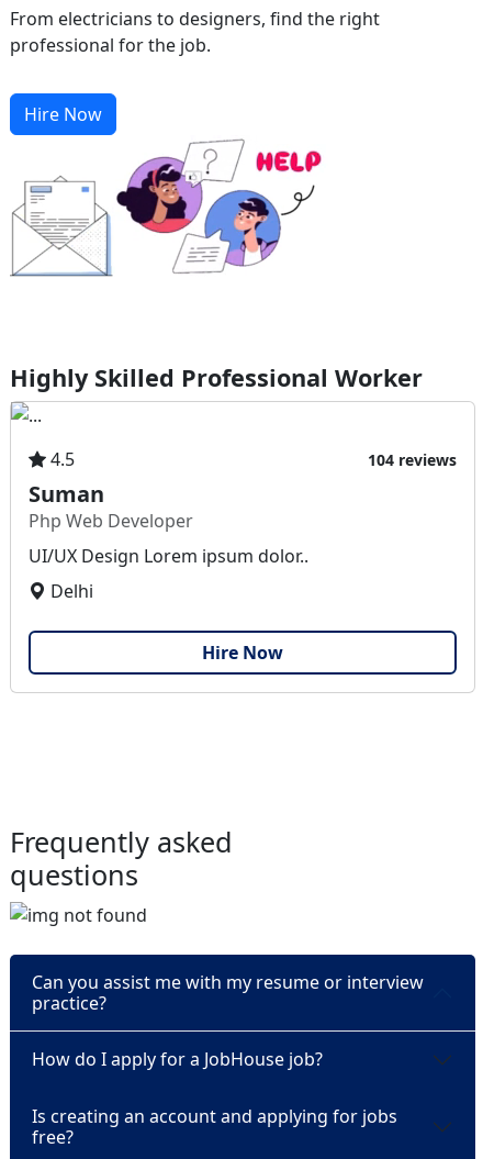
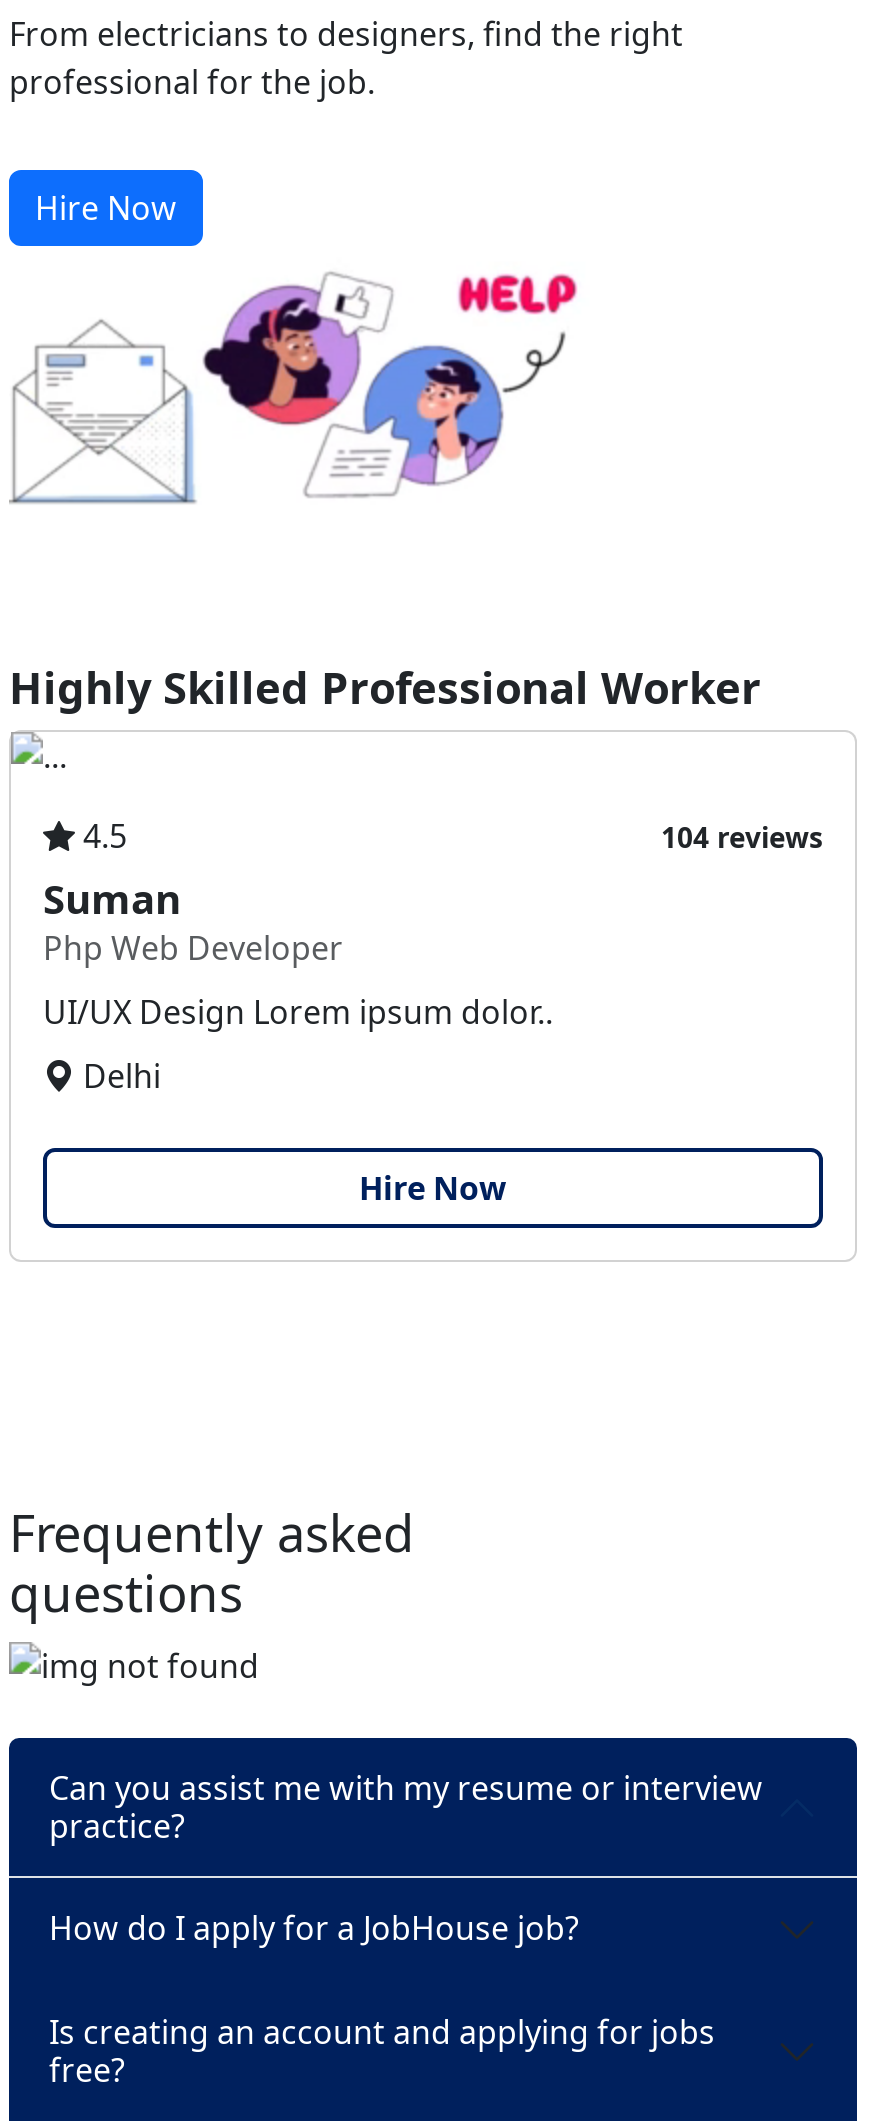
- [image]
+ [image]

- [image]
+ [image]
